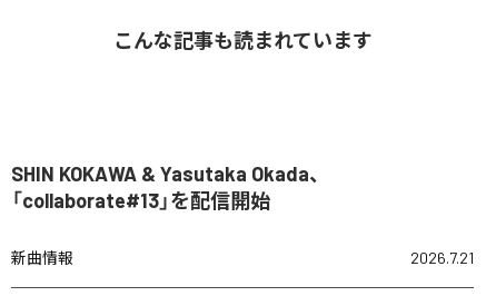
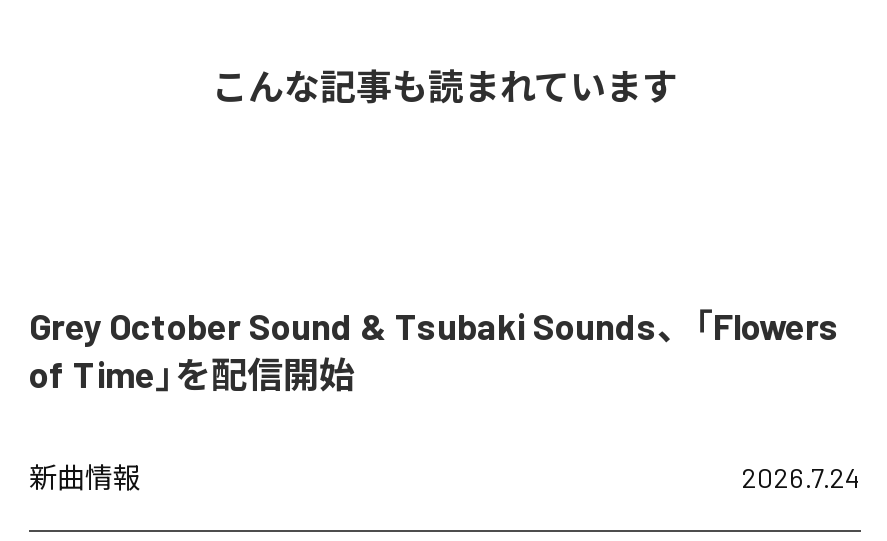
- SHIN KOKAWA & Yasutaka Okada、
- 「collaborate#13」を配信開始
+ Grey October Sound & Tsubaki Sounds、「Flowers
+ of Time」を配信開始

- 2026.7.21
+ 2026.7.24
